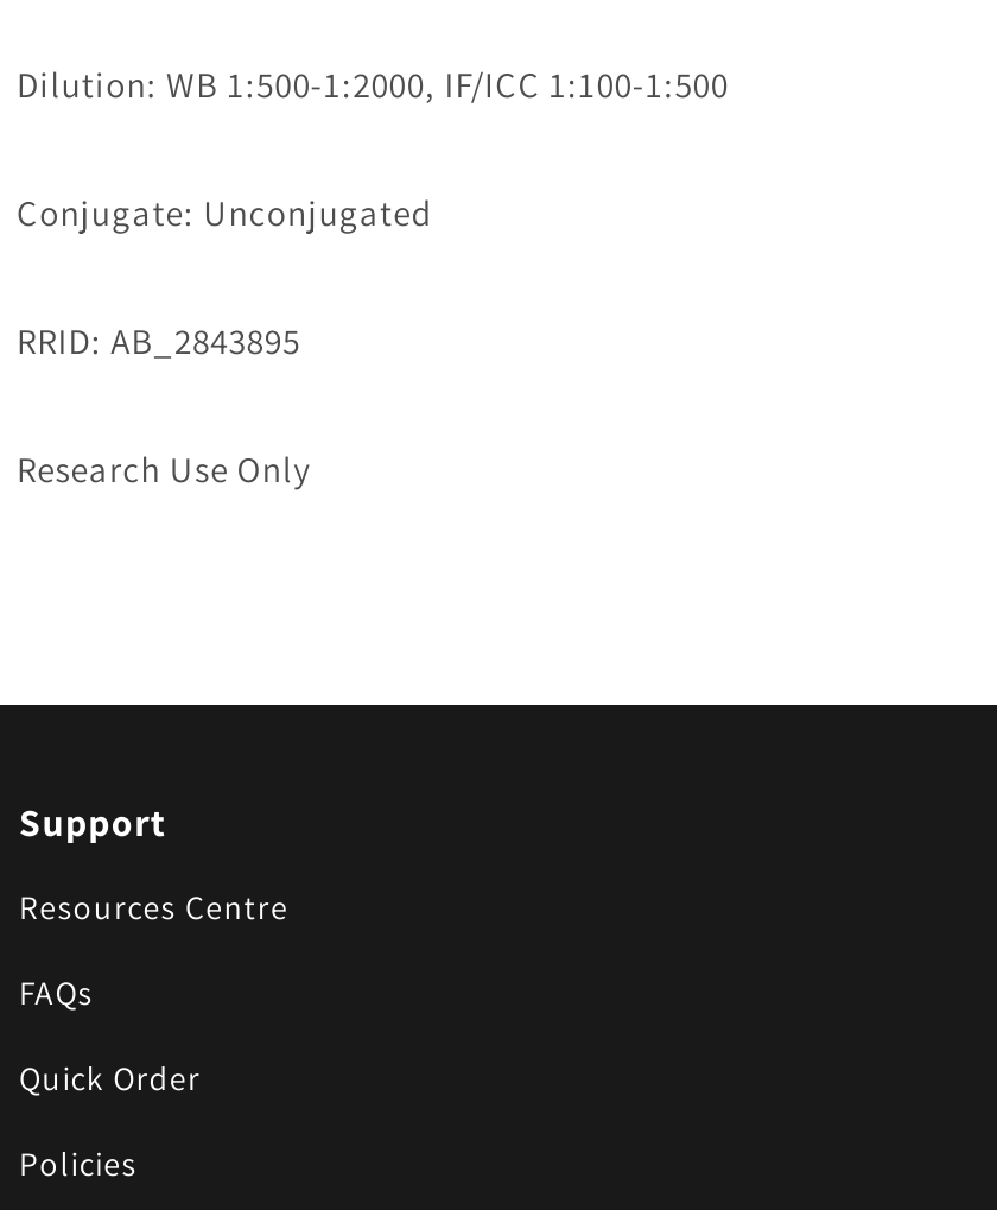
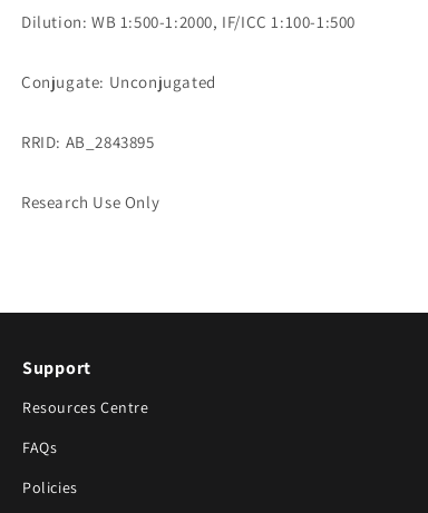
- Quick Order
